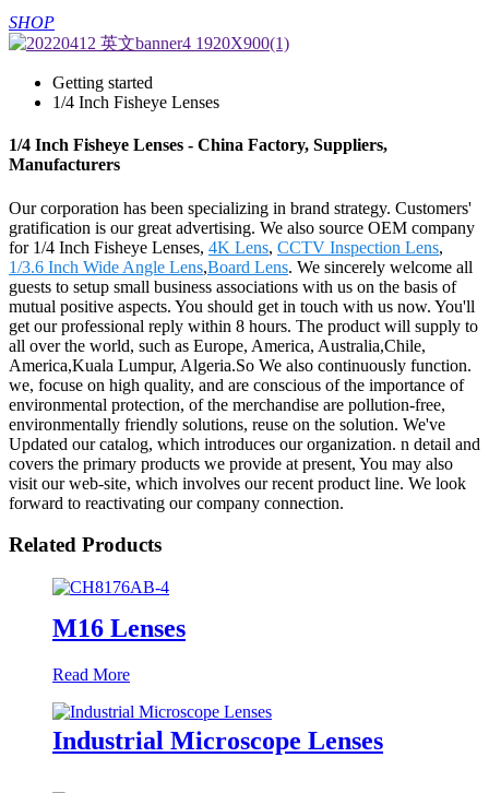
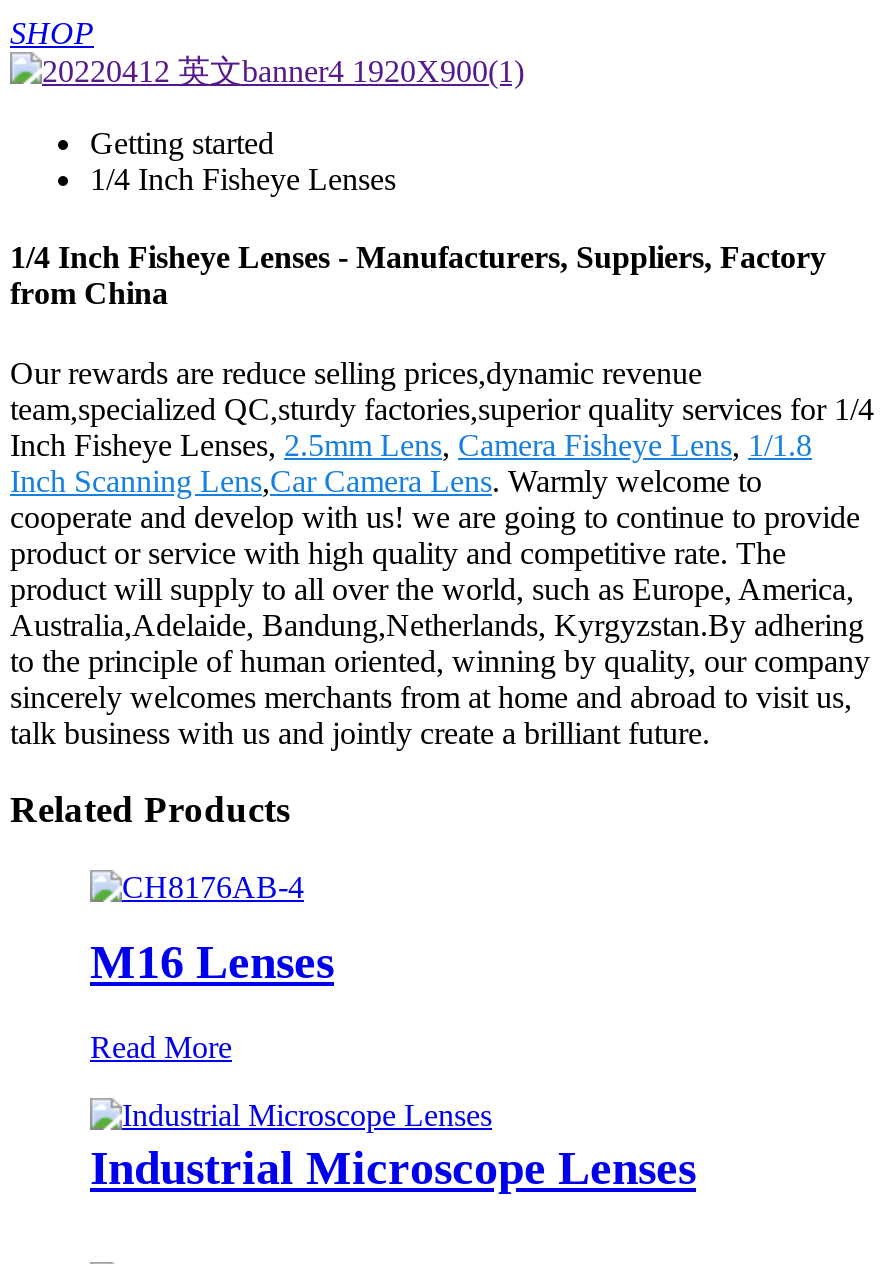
- 1/4 Inch Fisheye Lenses - China Factory, Suppliers,
- Manufacturers
+ 1/4 Inch Fisheye Lenses - Manufacturers, Suppliers, Factory
+ from China

- Our corporation has been specializing in brand strategy. Customers'
- gratification is our great advertising. We also source OEM company
- for 1/4 Inch Fisheye Lenses, 4K Lens, CCTV Inspection Lens,
- 1/3.6 Inch Wide Angle Lens,Board Lens. We sincerely welcome all
- guests to setup small business associations with us on the basis of
- mutual positive aspects. You should get in touch with us now. You'll
- get our professional reply within 8 hours. The product will supply to
- all over the world, such as Europe, America, Australia,Chile,
- America,Kuala Lumpur, Algeria.So We also continuously function.
- we, focuse on high quality, and are conscious of the importance of
- environmental protection, of the merchandise are pollution-free,
- environmentally friendly solutions, reuse on the solution. We've
- Updated our catalog, which introduces our organization. n detail and
- covers the primary products we provide at present, You may also
- visit our web-site, which involves our recent product line. We look
- forward to reactivating our company connection.
+ Our rewards are reduce selling prices,dynamic revenue
+ team,specialized QC,sturdy factories,superior quality services for 1/4
+ Inch Fisheye Lenses, 2.5mm Lens, Camera Fisheye Lens, 1/1.8
+ Inch Scanning Lens,Car Camera Lens. Warmly welcome to
+ cooperate and develop with us! we are going to continue to provide
+ product or service with high quality and competitive rate. The
+ product will supply to all over the world, such as Europe, America,
+ Australia,Adelaide, Bandung,Netherlands, Kyrgyzstan.By adhering
+ to the principle of human oriented, winning by quality, our company
+ sincerely welcomes merchants from at home and abroad to visit us,
+ talk business with us and jointly create a brilliant future.
